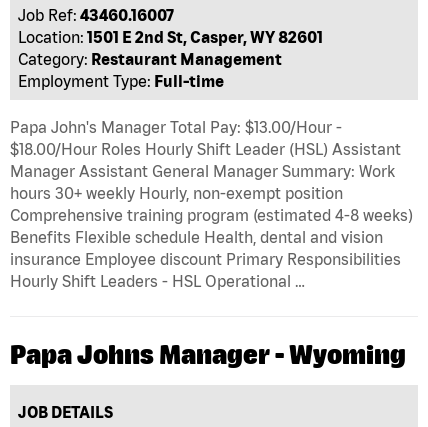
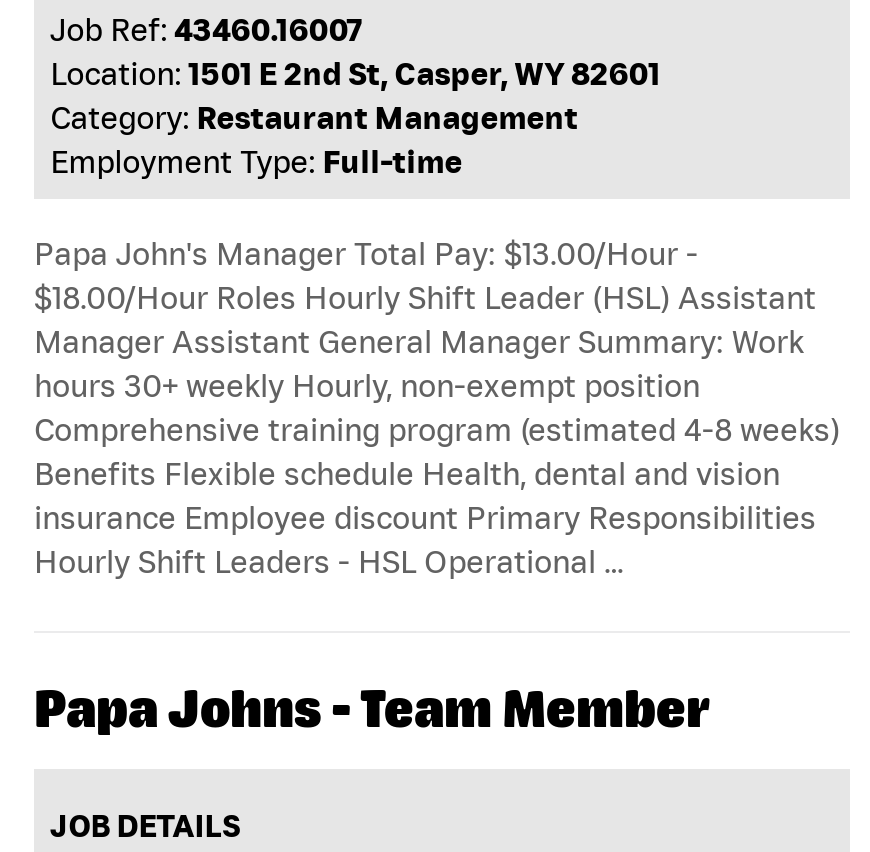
- Papa Johns Manager - Wyoming
+ Papa Johns - Team Member
